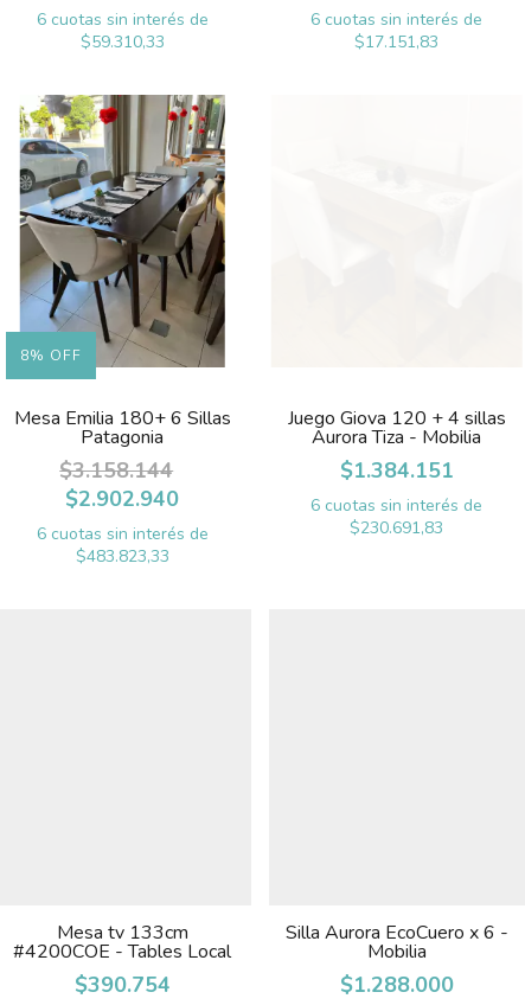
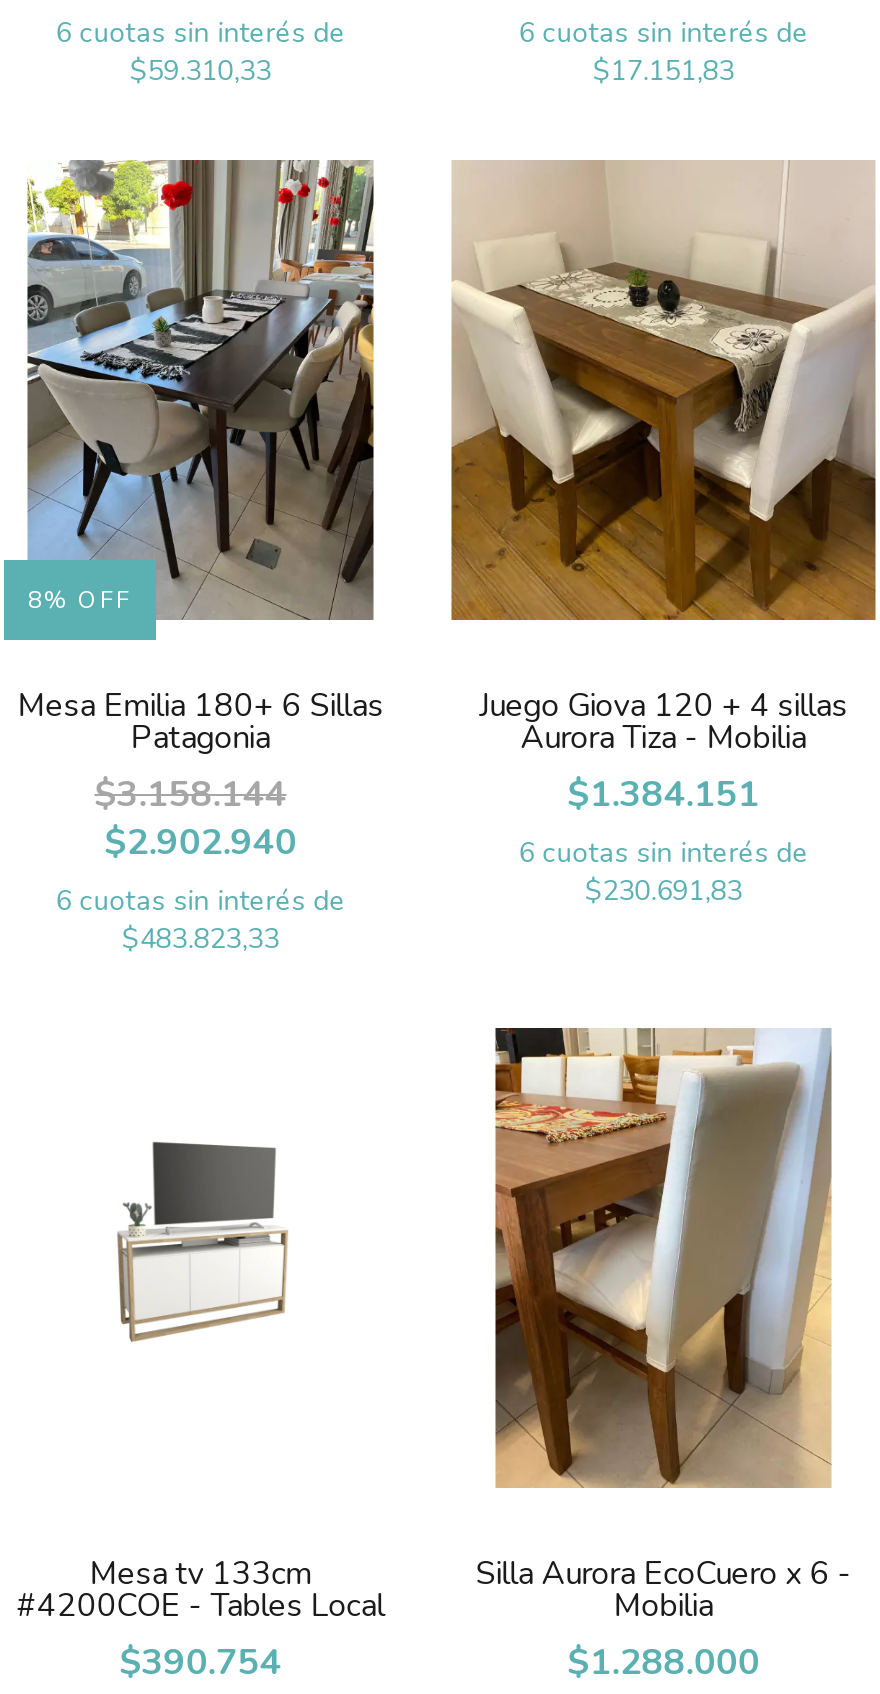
+ [image]

+ [image]

+ [image]
